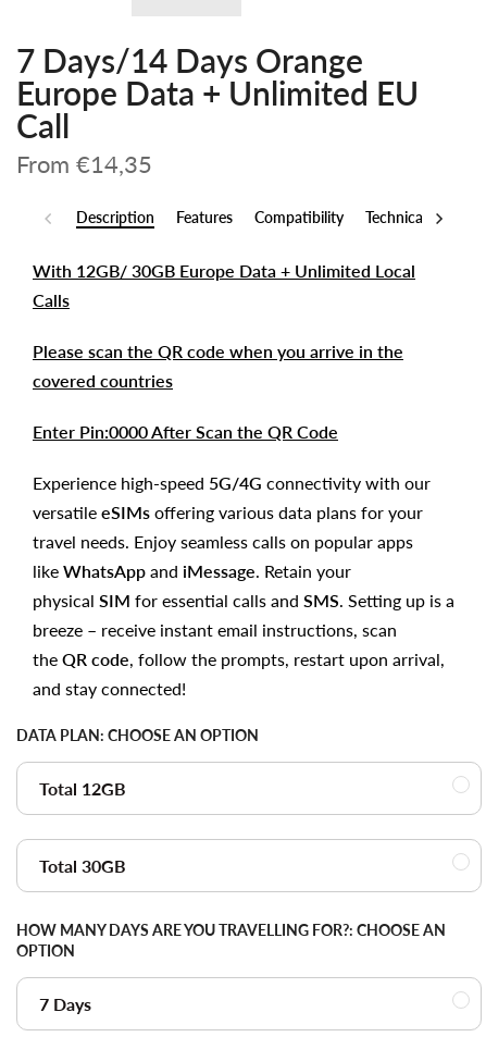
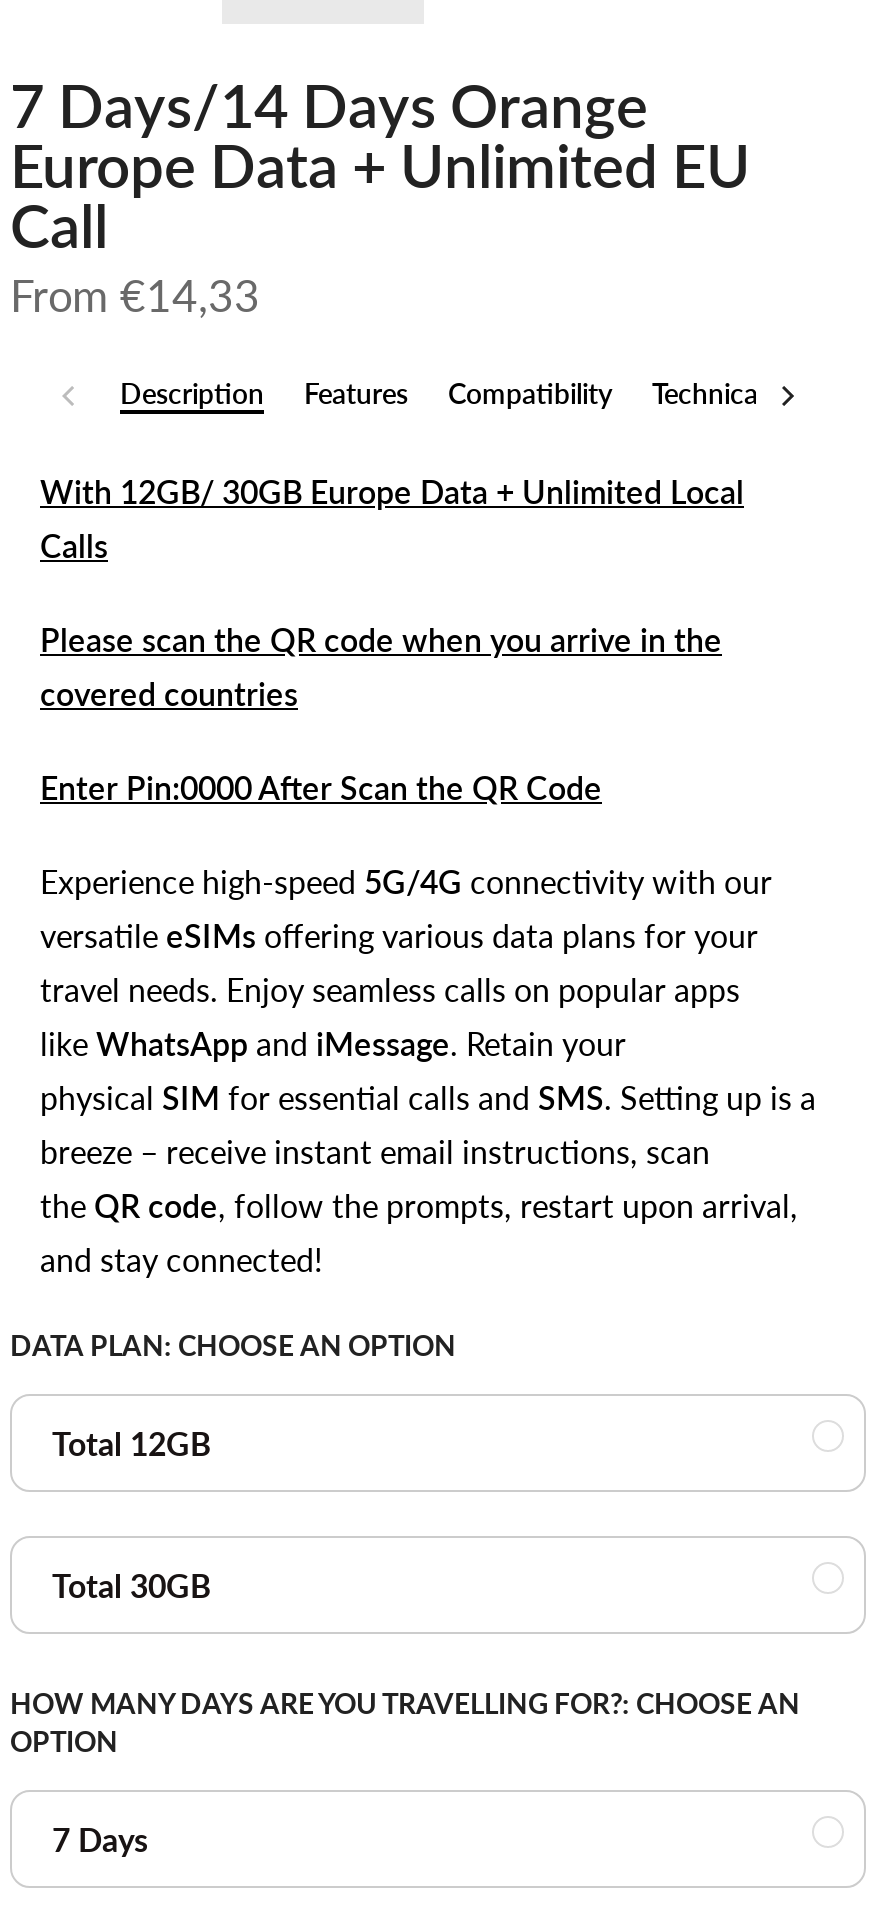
- From €14,35
+ From €14,33
